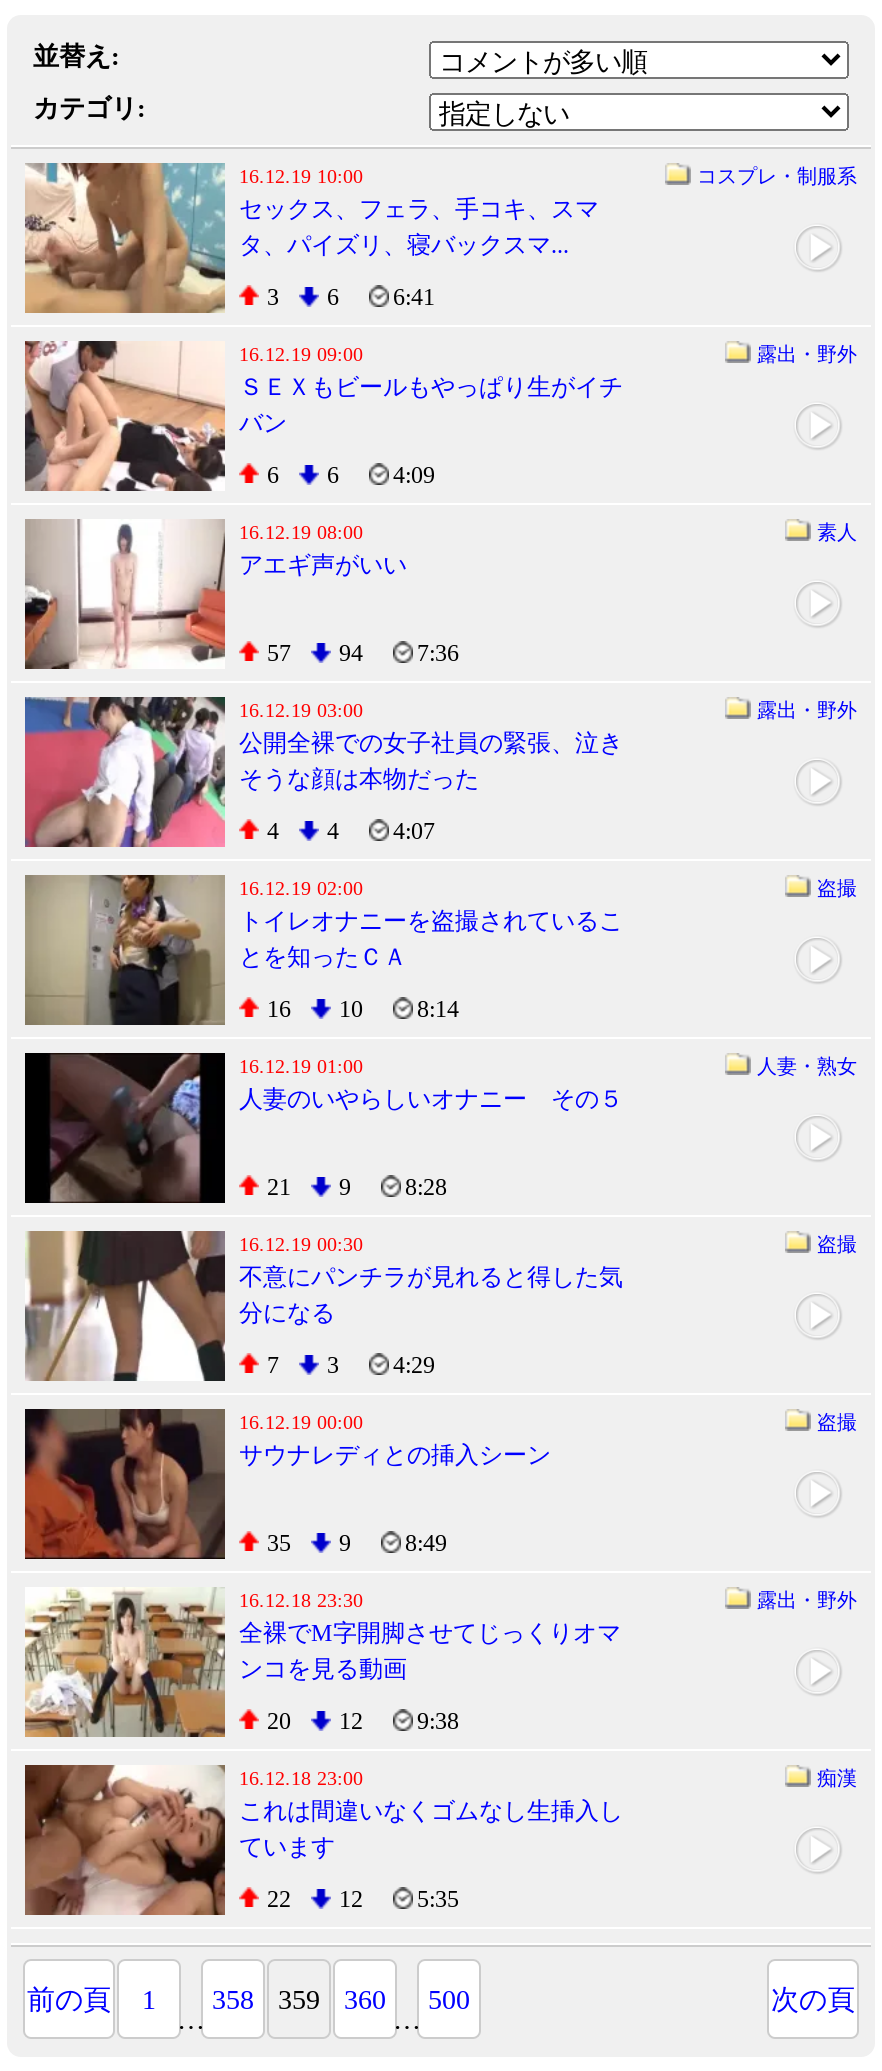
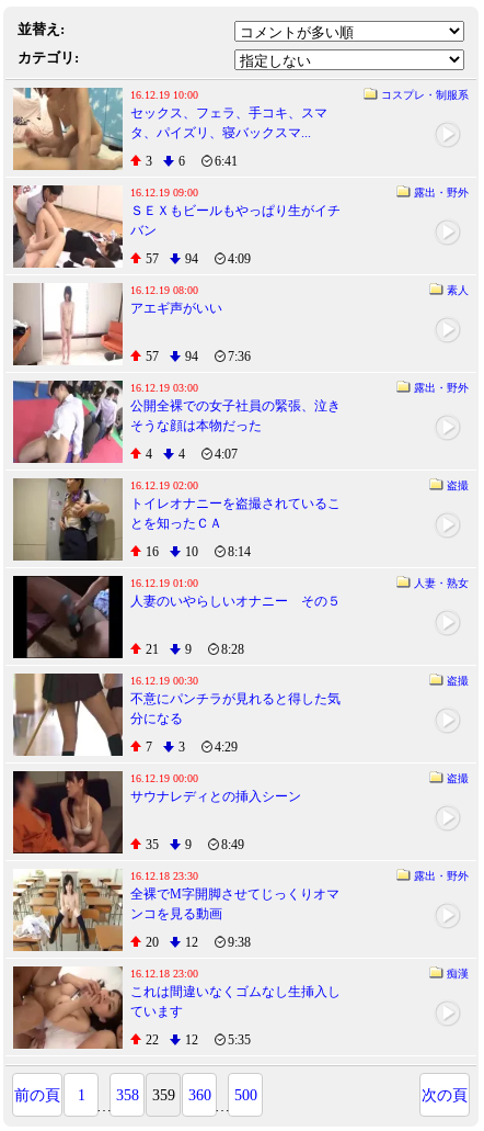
- 6
+ 57

- 6
+ 94
